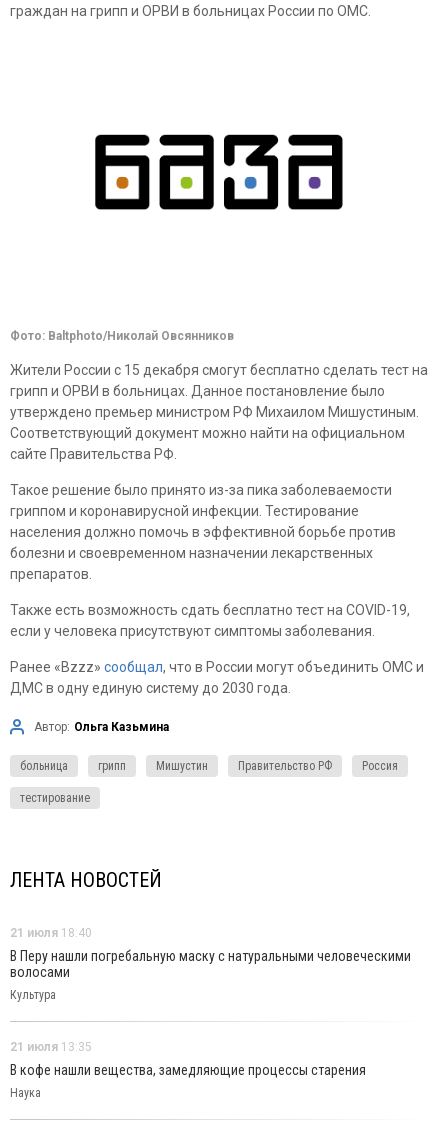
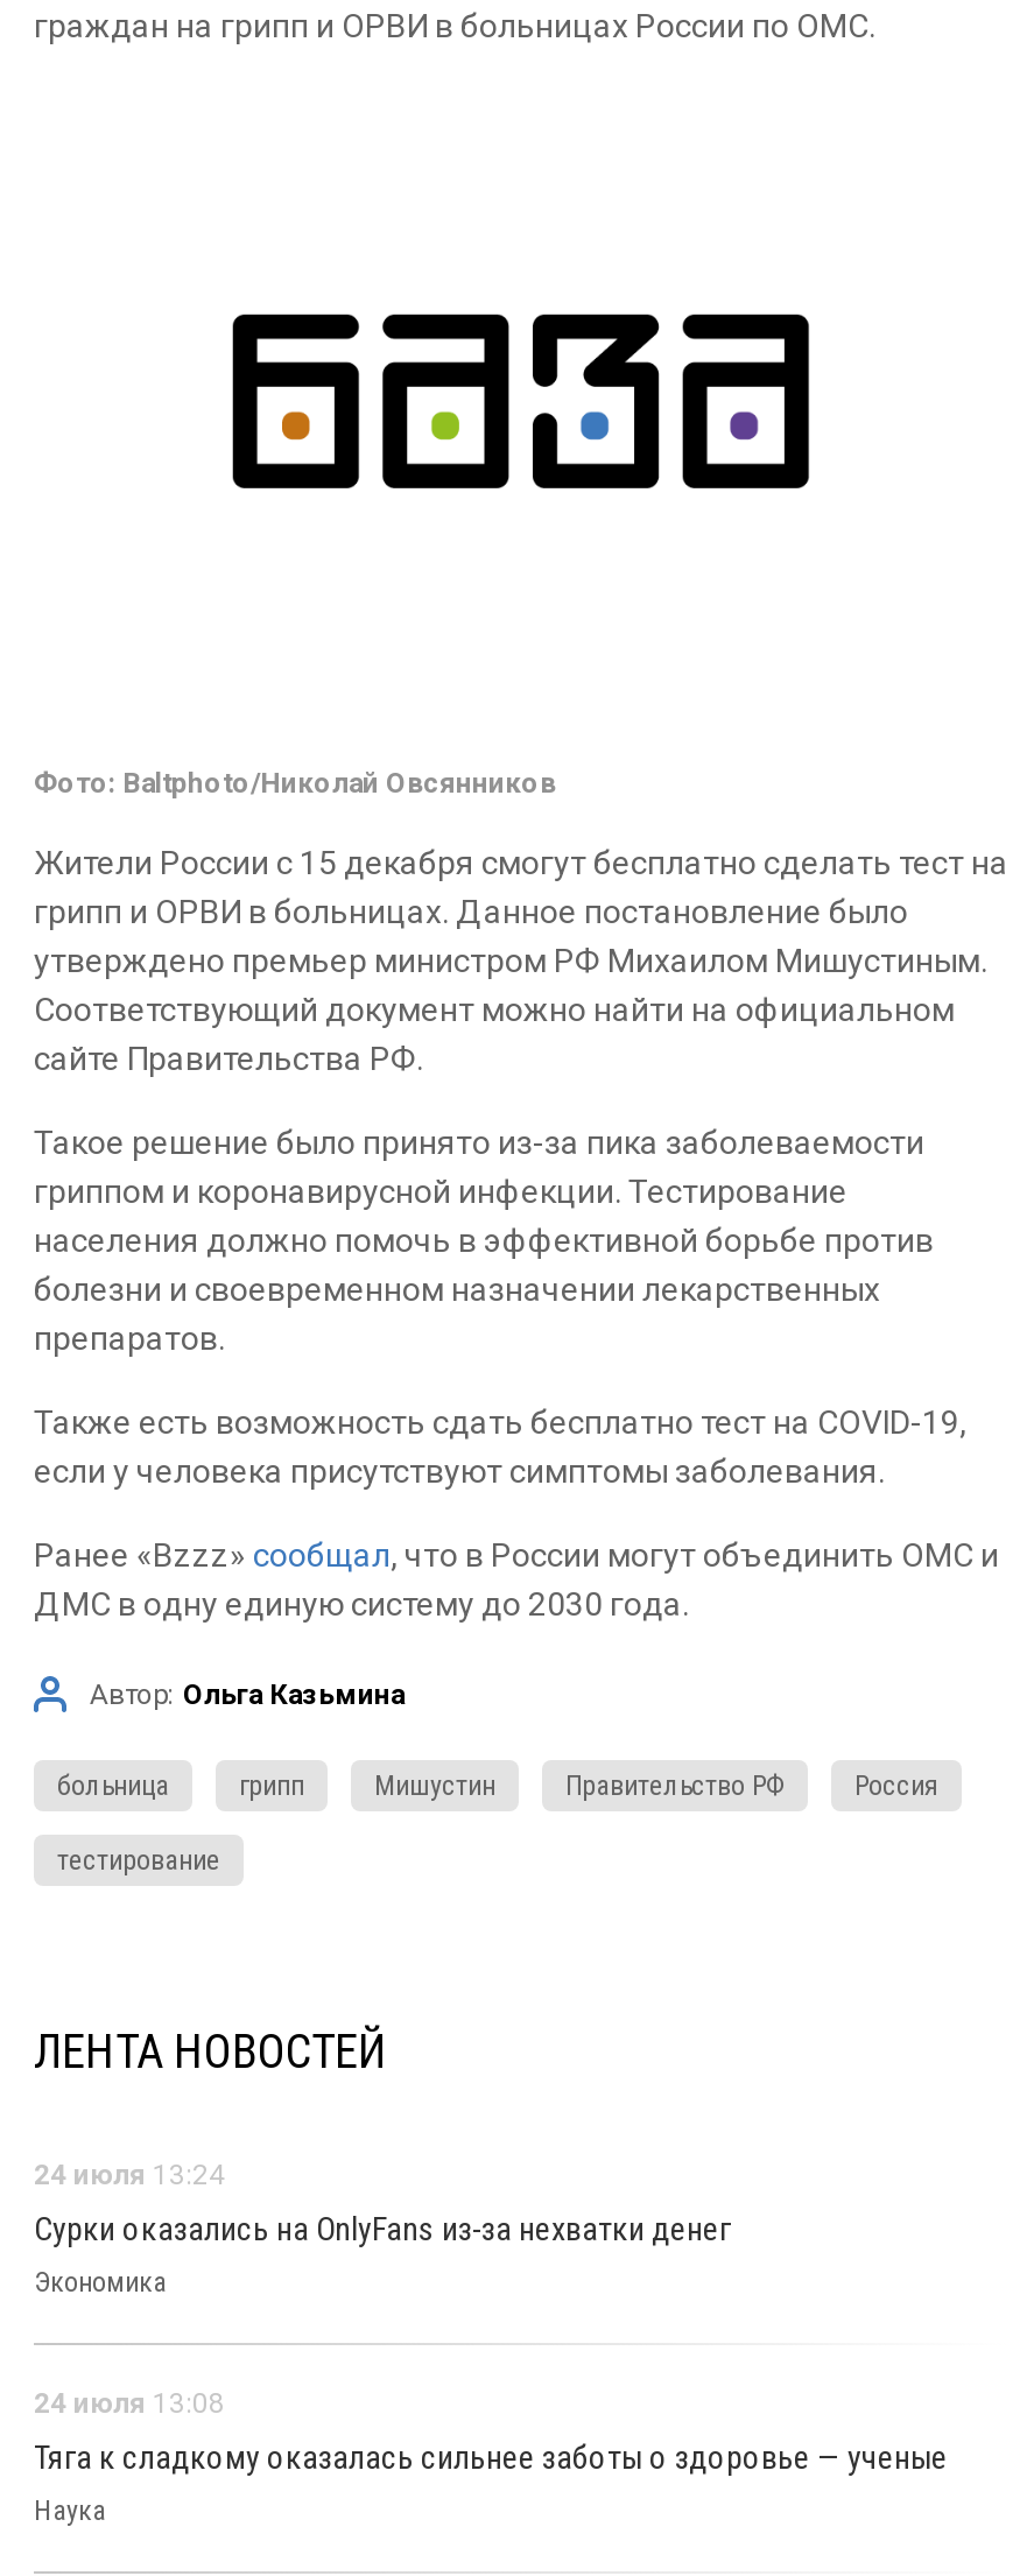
- 21 июля 18:40
+ 24 июля 13:24

- В Перу нашли погребальную маску с натуральными человеческими
- волосами
+ Сурки оказались на OnlyFans из-за нехватки денег

- Культура
+ Экономика

- 21 июля 13:35
+ 24 июля 13:08

- В кофе нашли вещества, замедляющие процессы старения
+ Тяга к сладкому оказалась сильнее заботы о здоровье — ученые
